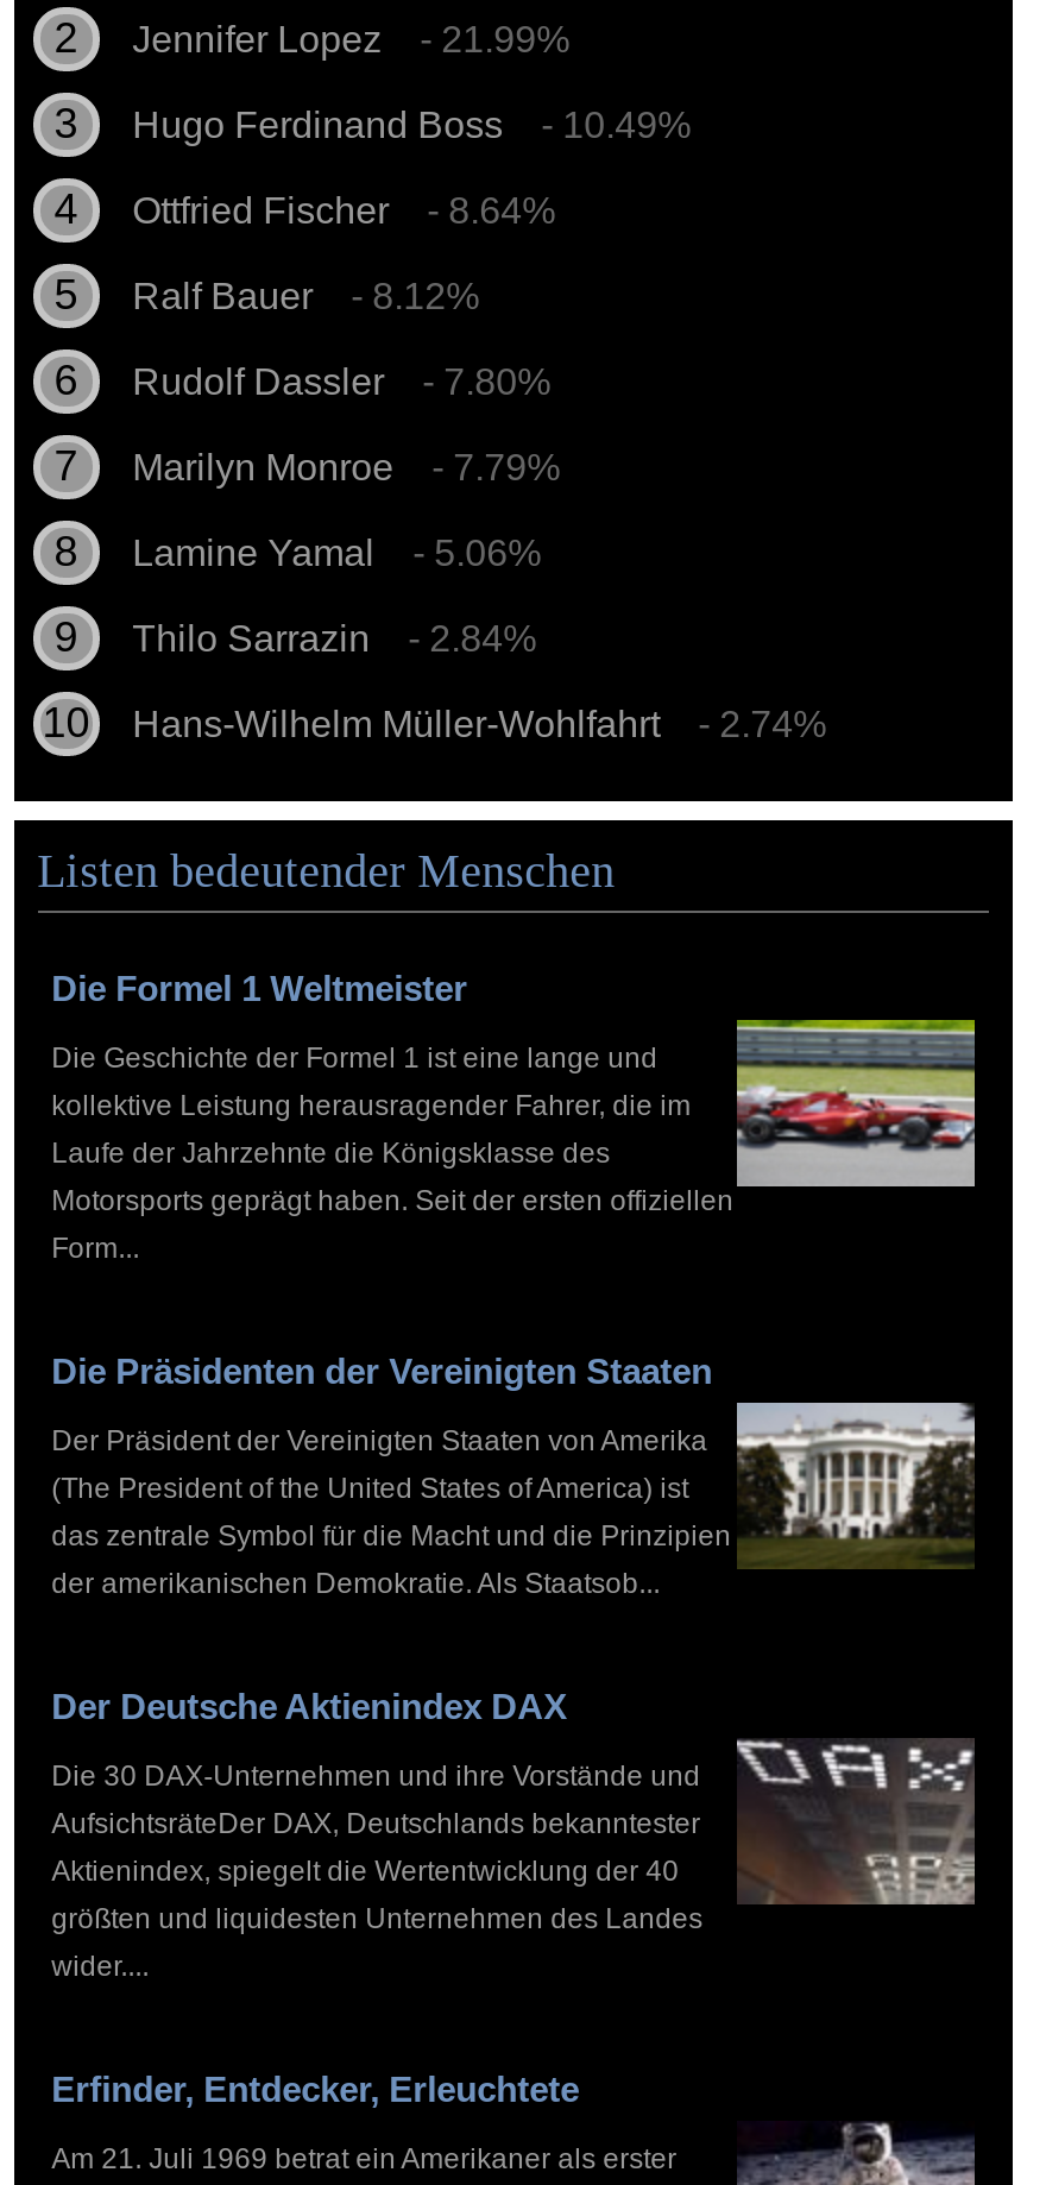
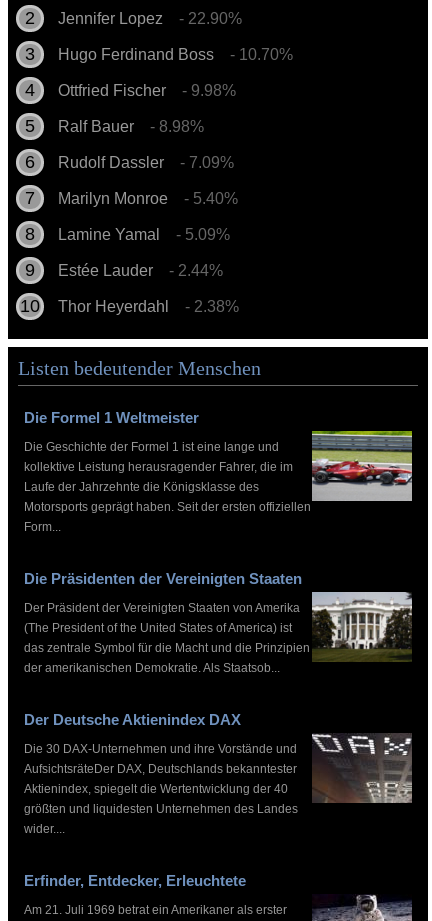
- Jennifer Lopez - 21.99%
+ Jennifer Lopez - 22.90%

- Hugo Ferdinand Boss - 10.49%
+ Hugo Ferdinand Boss - 10.70%

- Ottfried Fischer - 8.64%
+ Ottfried Fischer - 9.98%

- Ralf Bauer - 8.12%
+ Ralf Bauer - 8.98%

- Rudolf Dassler - 7.80%
+ Rudolf Dassler - 7.09%

- Marilyn Monroe - 7.79%
+ Marilyn Monroe - 5.40%

- Lamine Yamal - 5.06%
+ Lamine Yamal - 5.09%

- Thilo Sarrazin
- - 2.84%
+ Estée Lauder
+ - 2.44%

- Hans-Wilhelm Müller-Wohlfahrt
- - 2.74%
+ Thor Heyerdahl
+ - 2.38%
